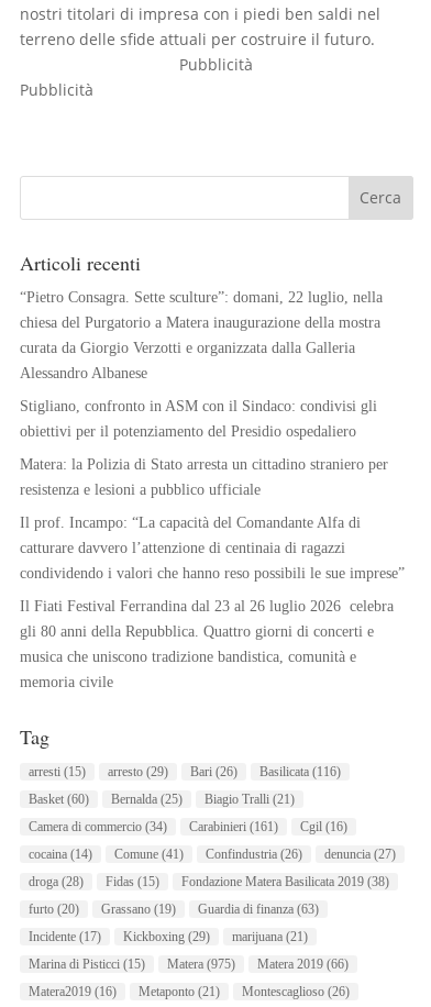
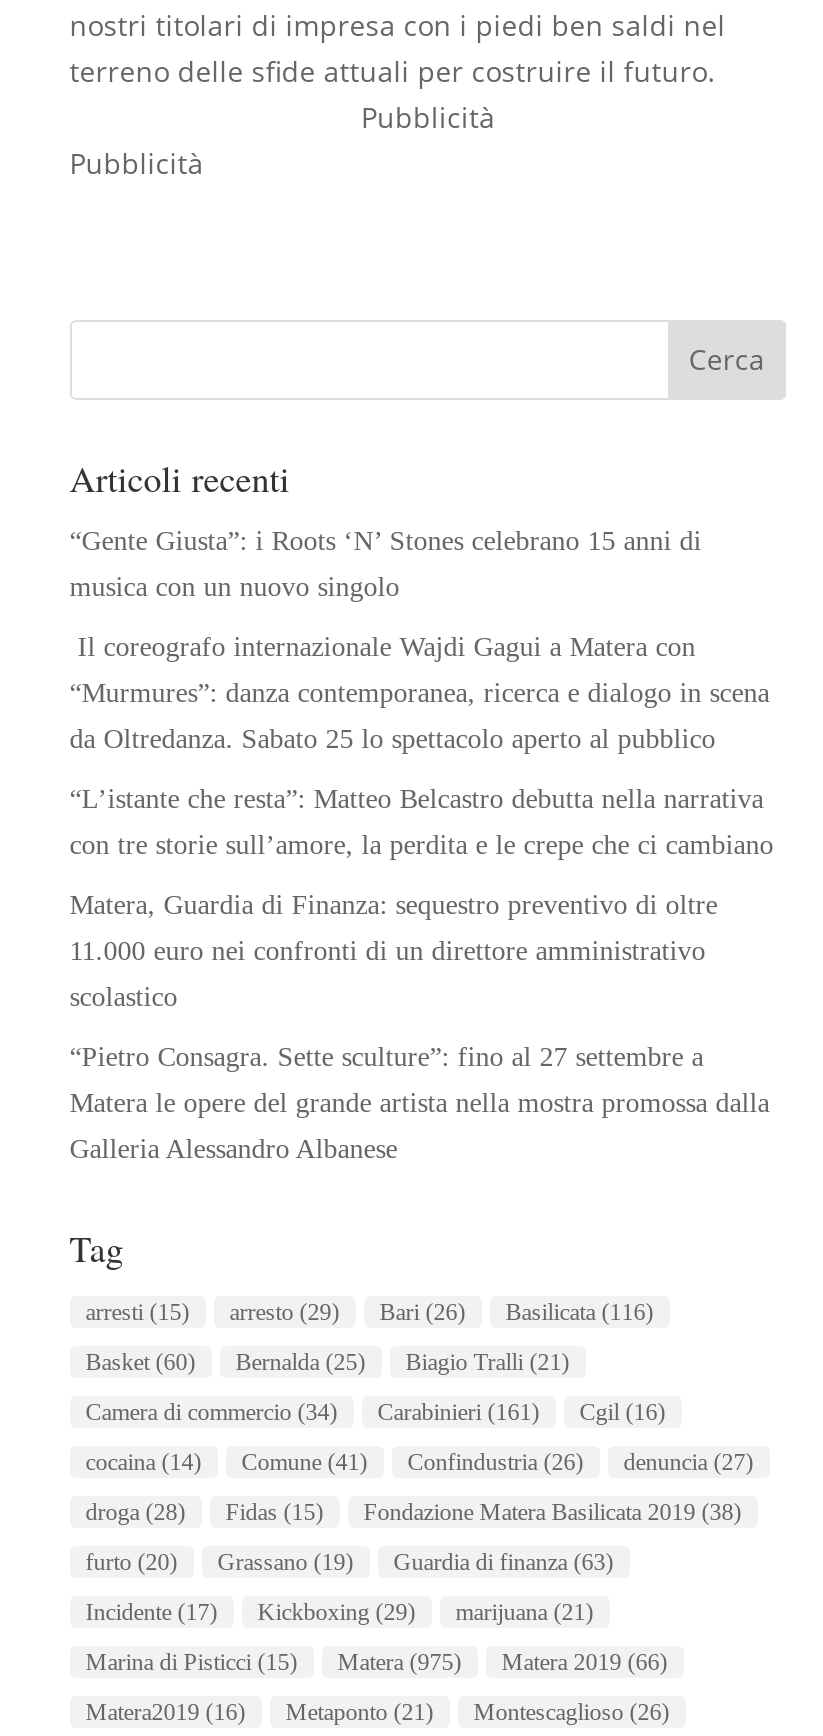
- “Pietro Consagra. Sette sculture”: domani, 22 luglio, nella
- chiesa del Purgatorio a Matera inaugurazione della mostra
- curata da Giorgio Verzotti e organizzata dalla Galleria
- Alessandro Albanese
- Stigliano, confronto in ASM con il Sindaco: condivisi gli
- obiettivi per il potenziamento del Presidio ospedaliero
- Matera: la Polizia di Stato arresta un cittadino straniero per
- resistenza e lesioni a pubblico ufficiale
- Il prof. Incampo: “La capacità del Comandante Alfa di
- catturare davvero l’attenzione di centinaia di ragazzi
- condividendo i valori che hanno reso possibili le sue imprese”
- Il Fiati Festival Ferrandina dal 23 al 26 luglio 2026 celebra
- gli 80 anni della Repubblica. Quattro giorni di concerti e
- musica che uniscono tradizione bandistica, comunità e
- memoria civile
+ “Gente Giusta”: i Roots ‘N’ Stones celebrano 15 anni di
+ musica con un nuovo singolo
+ Il coreografo internazionale Wajdi Gagui a Matera con
+ “Murmures”: danza contemporanea, ricerca e dialogo in scena
+ da Oltredanza. Sabato 25 lo spettacolo aperto al pubblico
+ “L’istante che resta”: Matteo Belcastro debutta nella narrativa
+ con tre storie sull’amore, la perdita e le crepe che ci cambiano
+ Matera, Guardia di Finanza: sequestro preventivo di oltre
+ 11.000 euro nei confronti di un direttore amministrativo
+ scolastico
+ “Pietro Consagra. Sette sculture”: fino al 27 settembre a
+ Matera le opere del grande artista nella mostra promossa dalla
+ Galleria Alessandro Albanese
